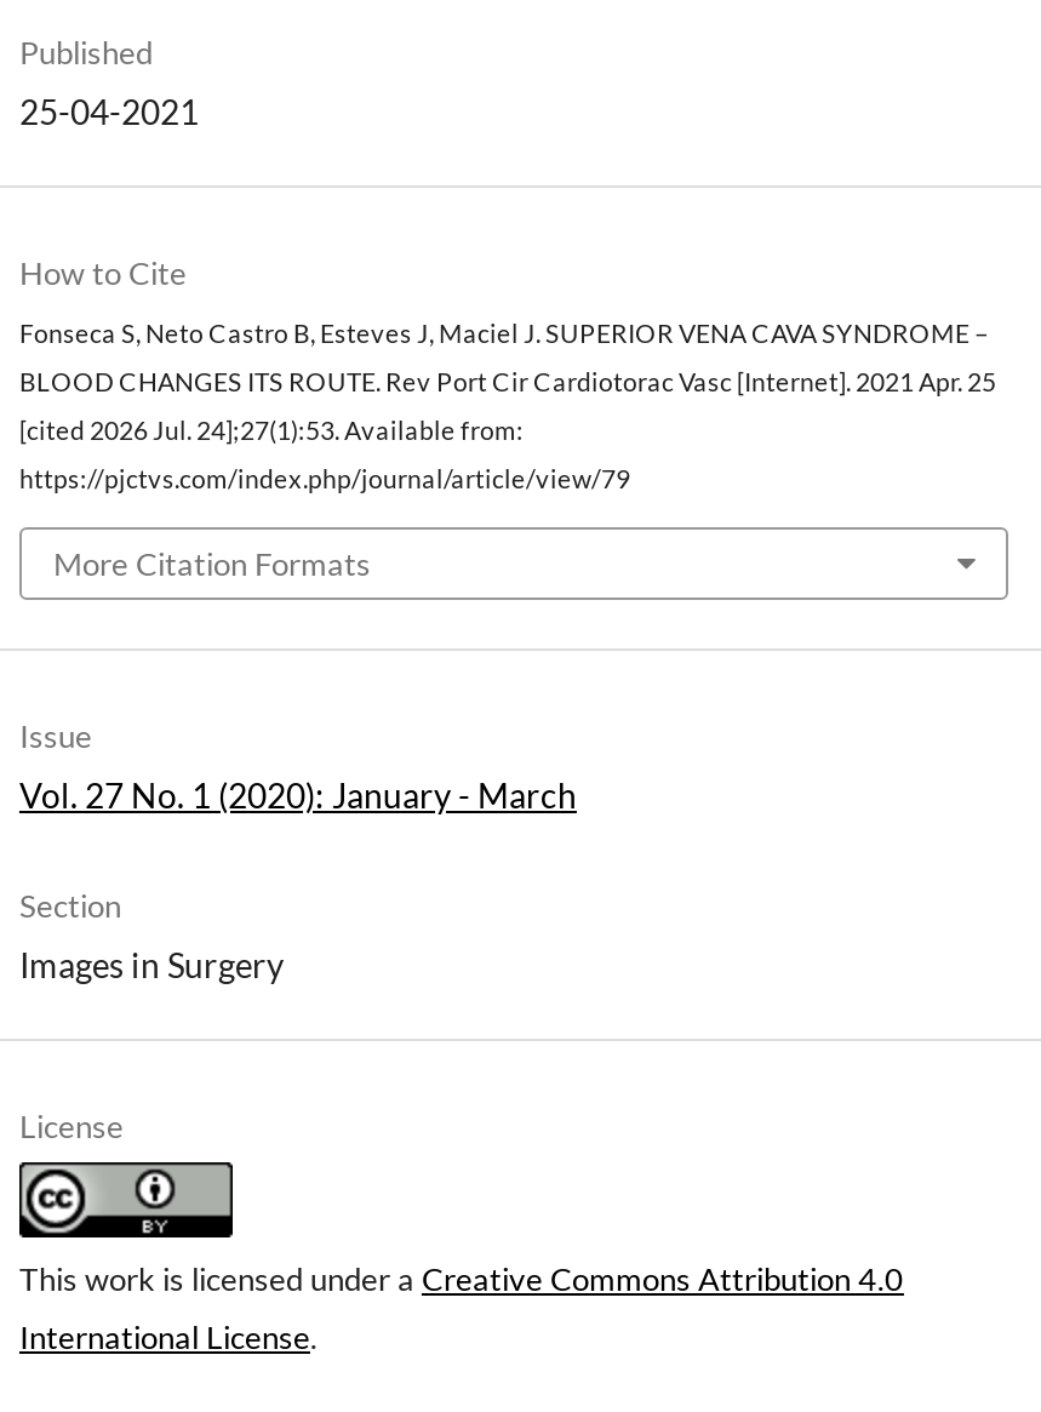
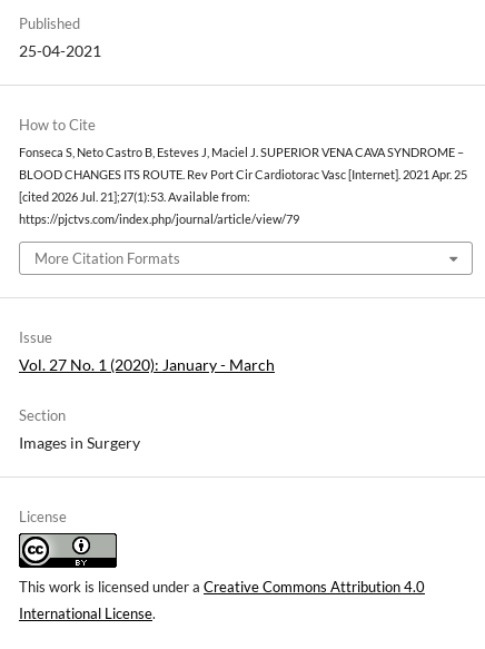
- [cited 2026 Jul. 24];27(1):53. Available from:
+ [cited 2026 Jul. 21];27(1):53. Available from:
